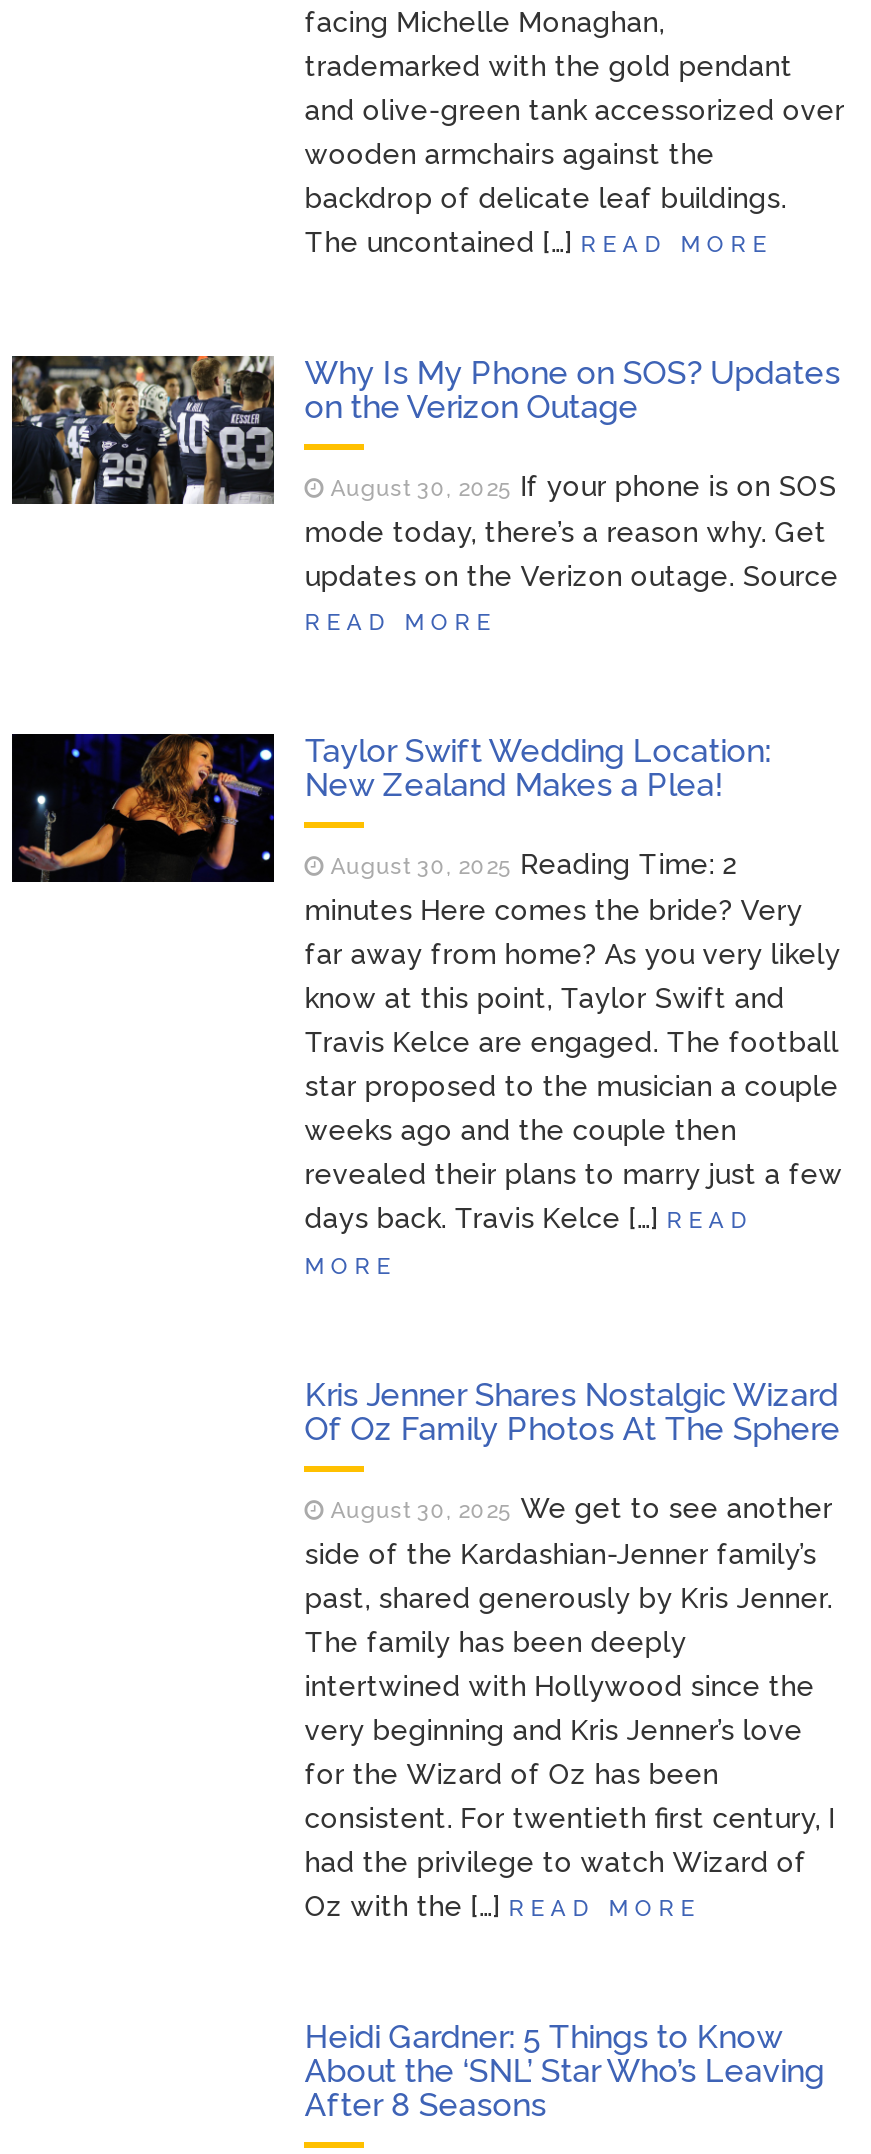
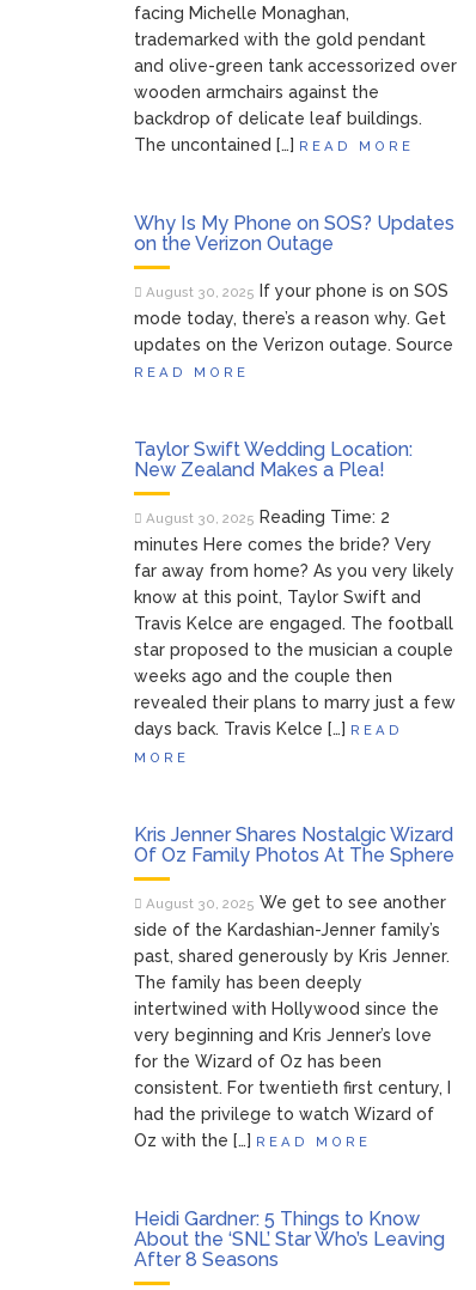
- [image]

- [image]
